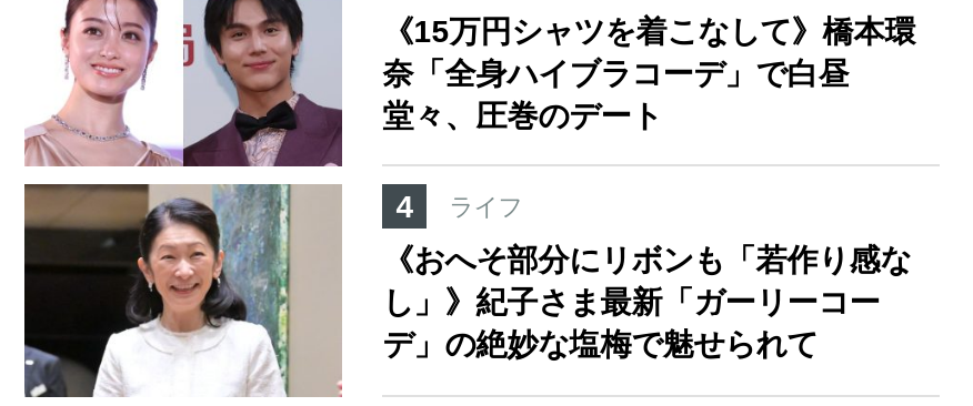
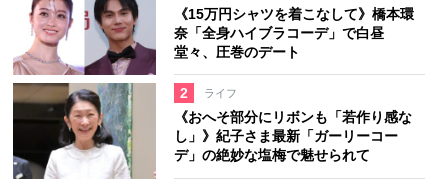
- 4 ライフ
+ 2 ライフ
